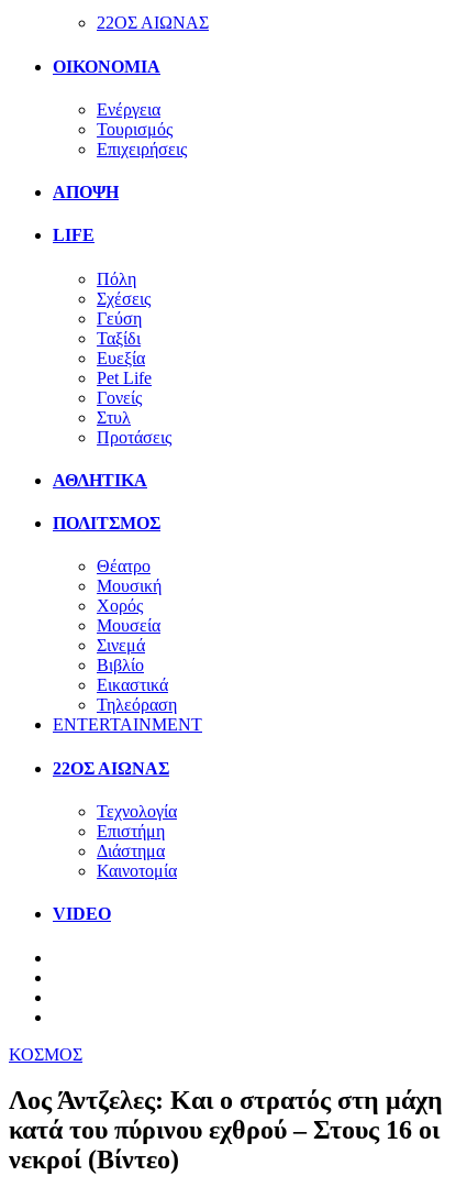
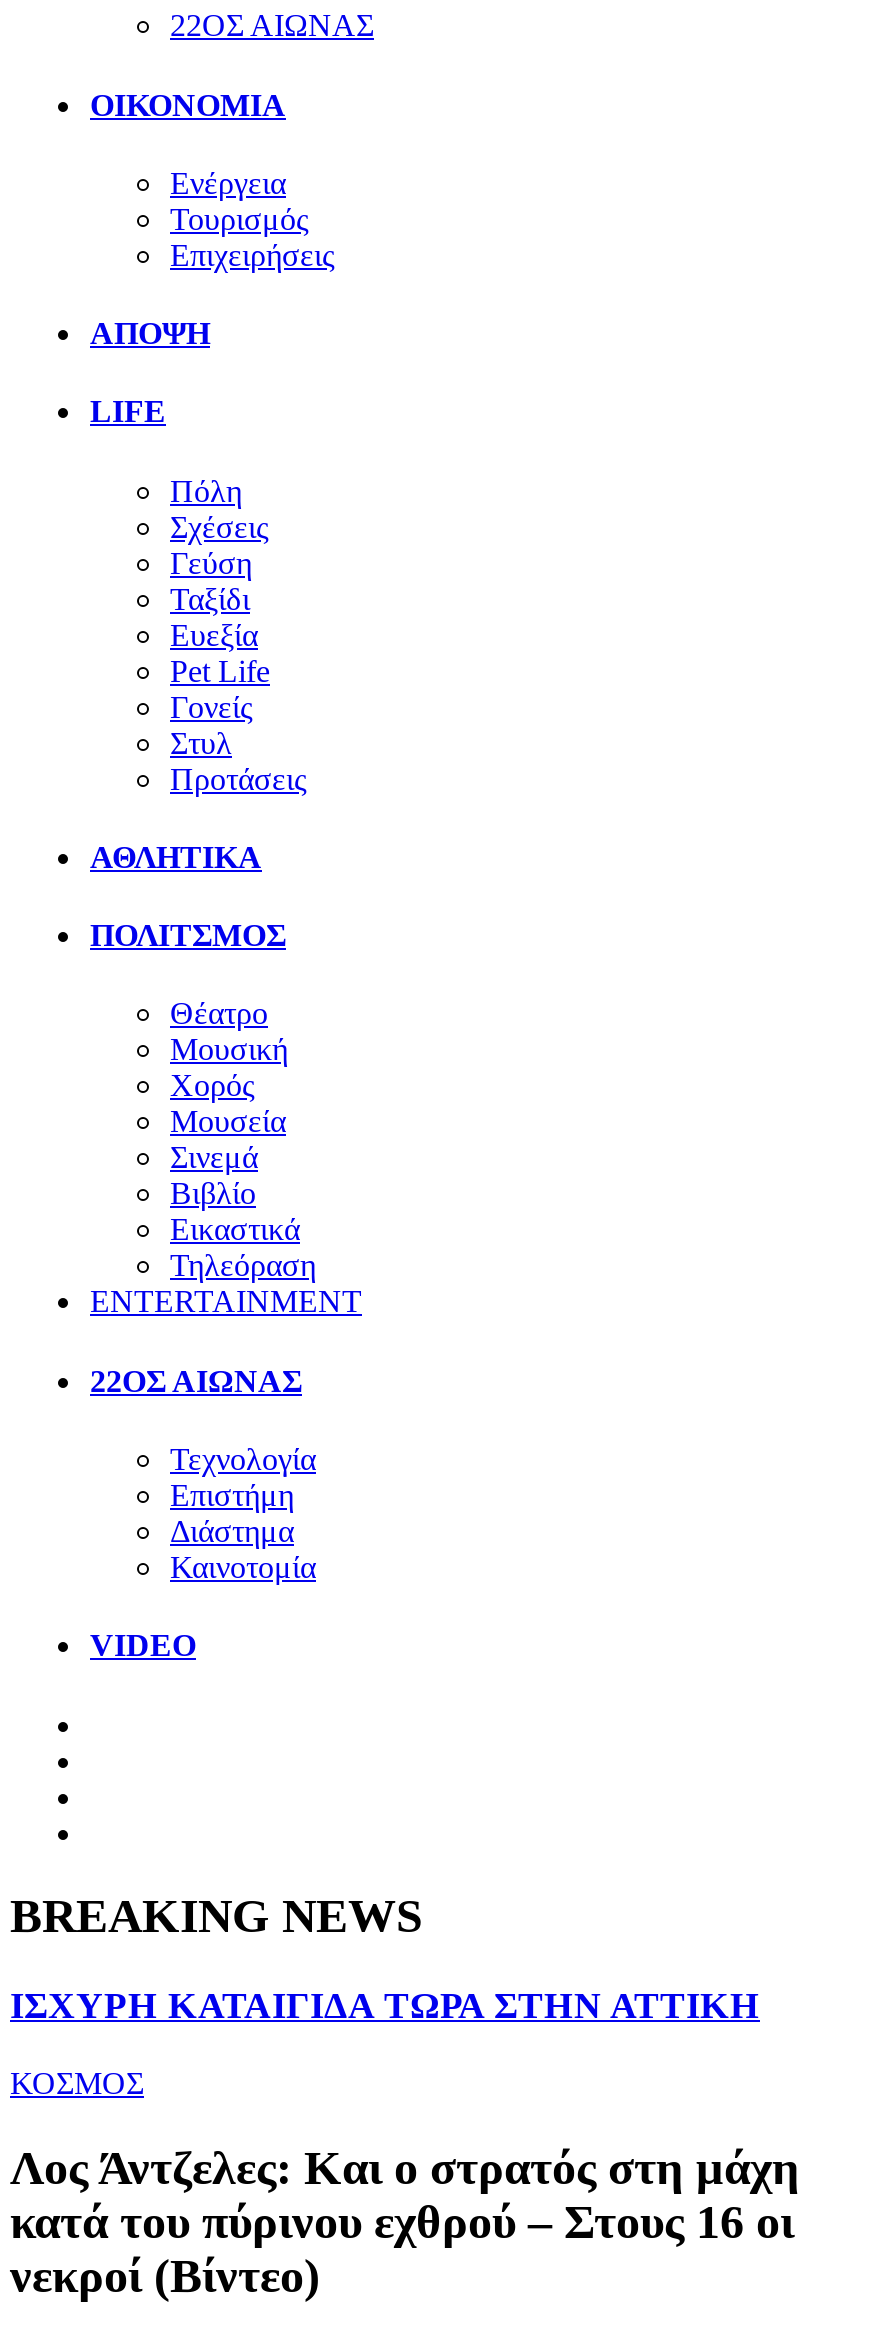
+ BREAKING NEWS
+ ΙΣΧΥΡΗ ΚΑΤΑΙΓΙΔΑ ΤΩΡΑ ΣΤΗΝ ΑΤΤΙΚΗ
